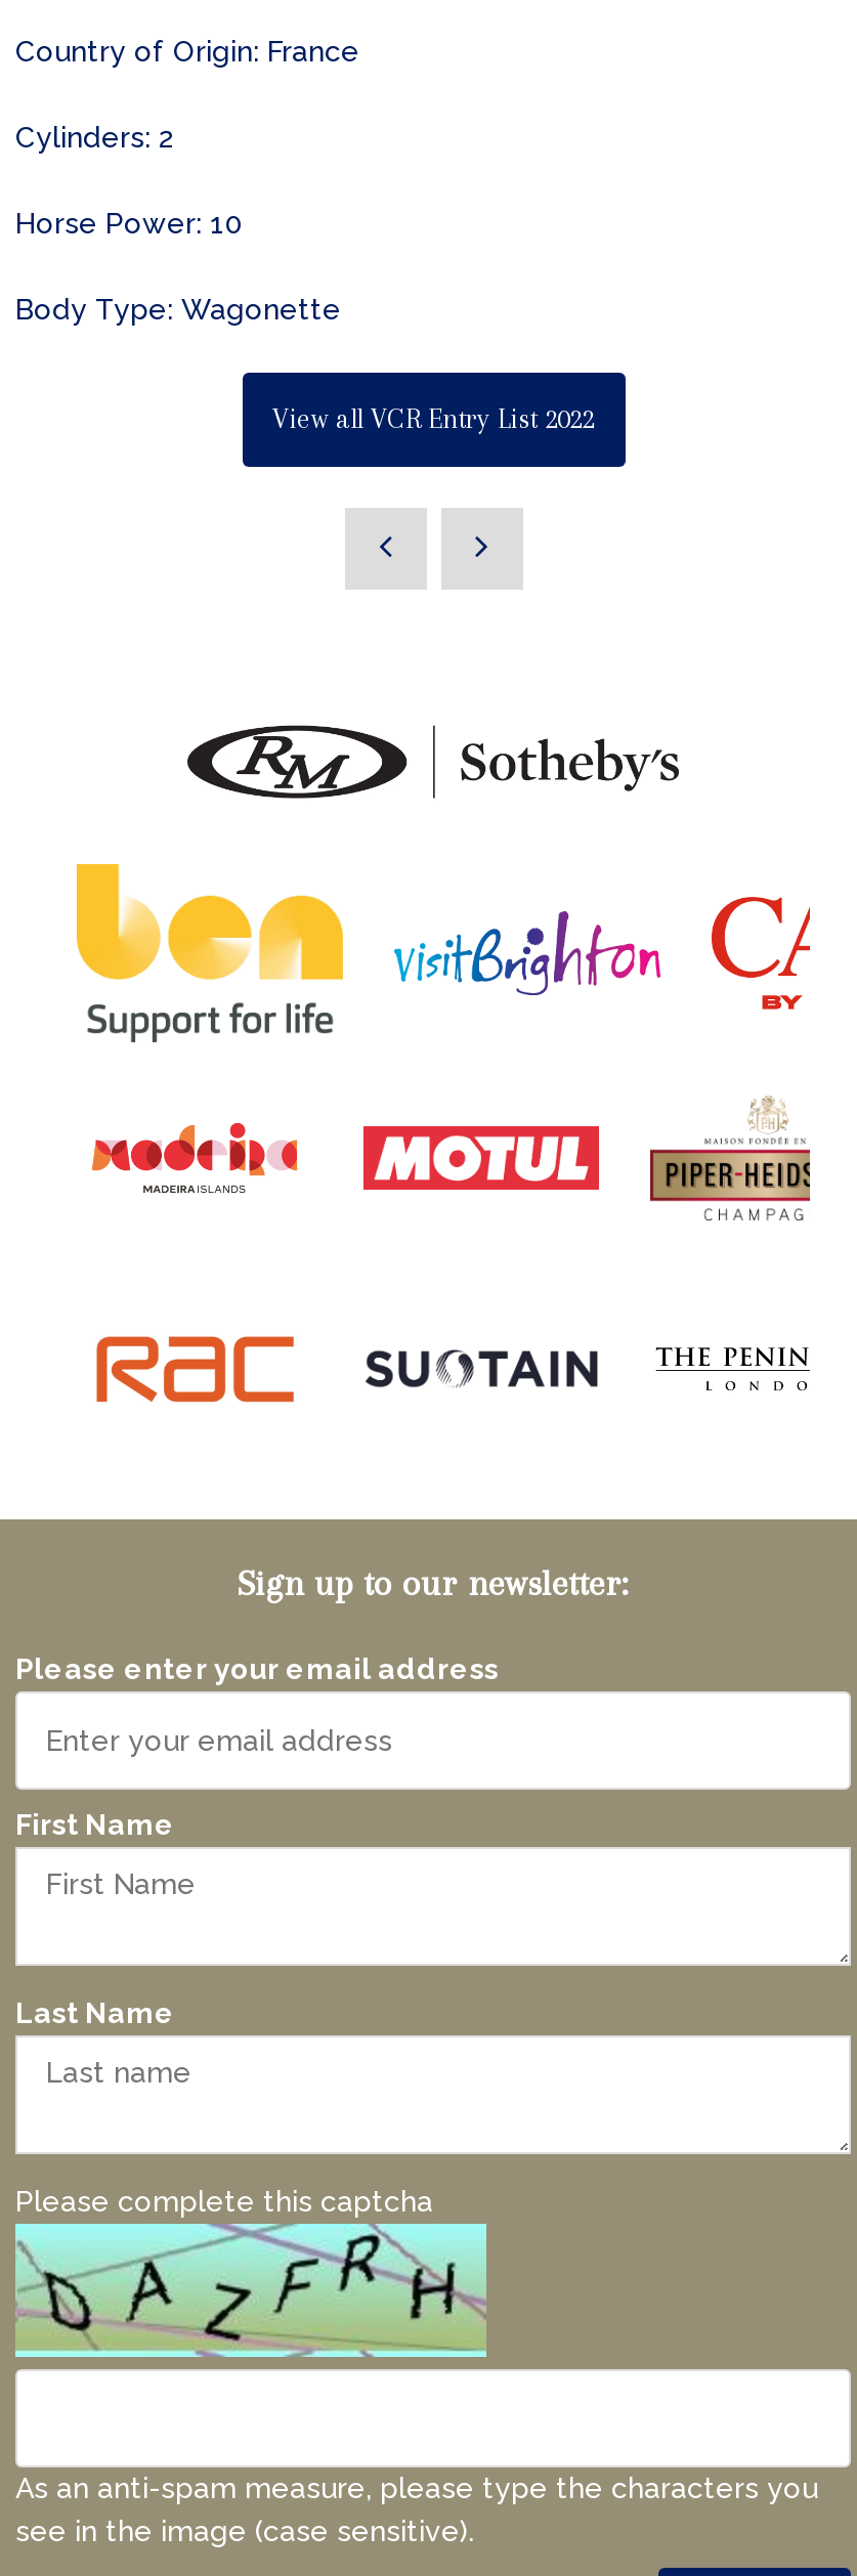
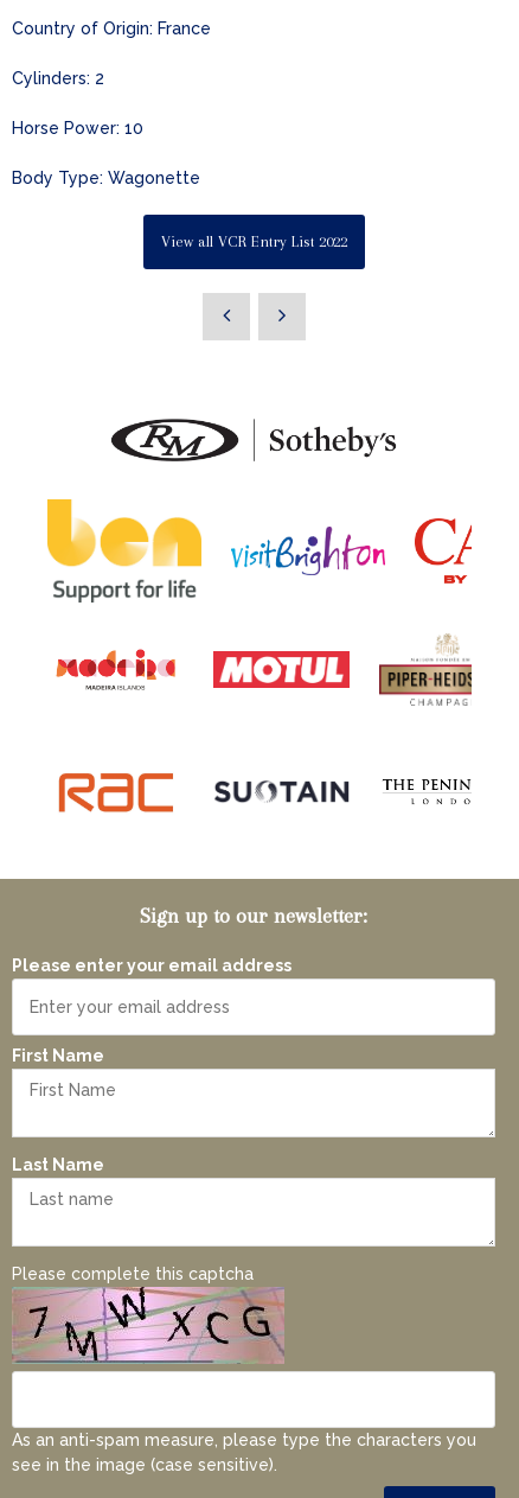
- [image]
+ [image]
